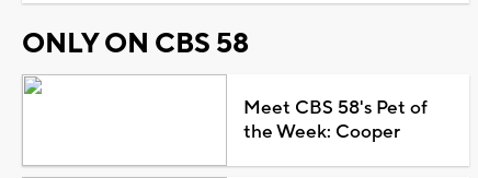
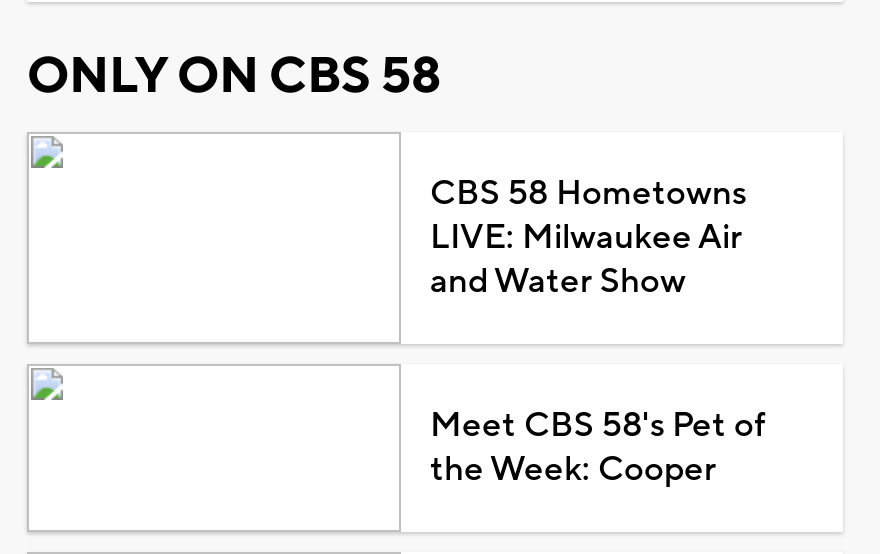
+ CBS 58 Hometowns
+ LIVE: Milwaukee Air
+ and Water Show
